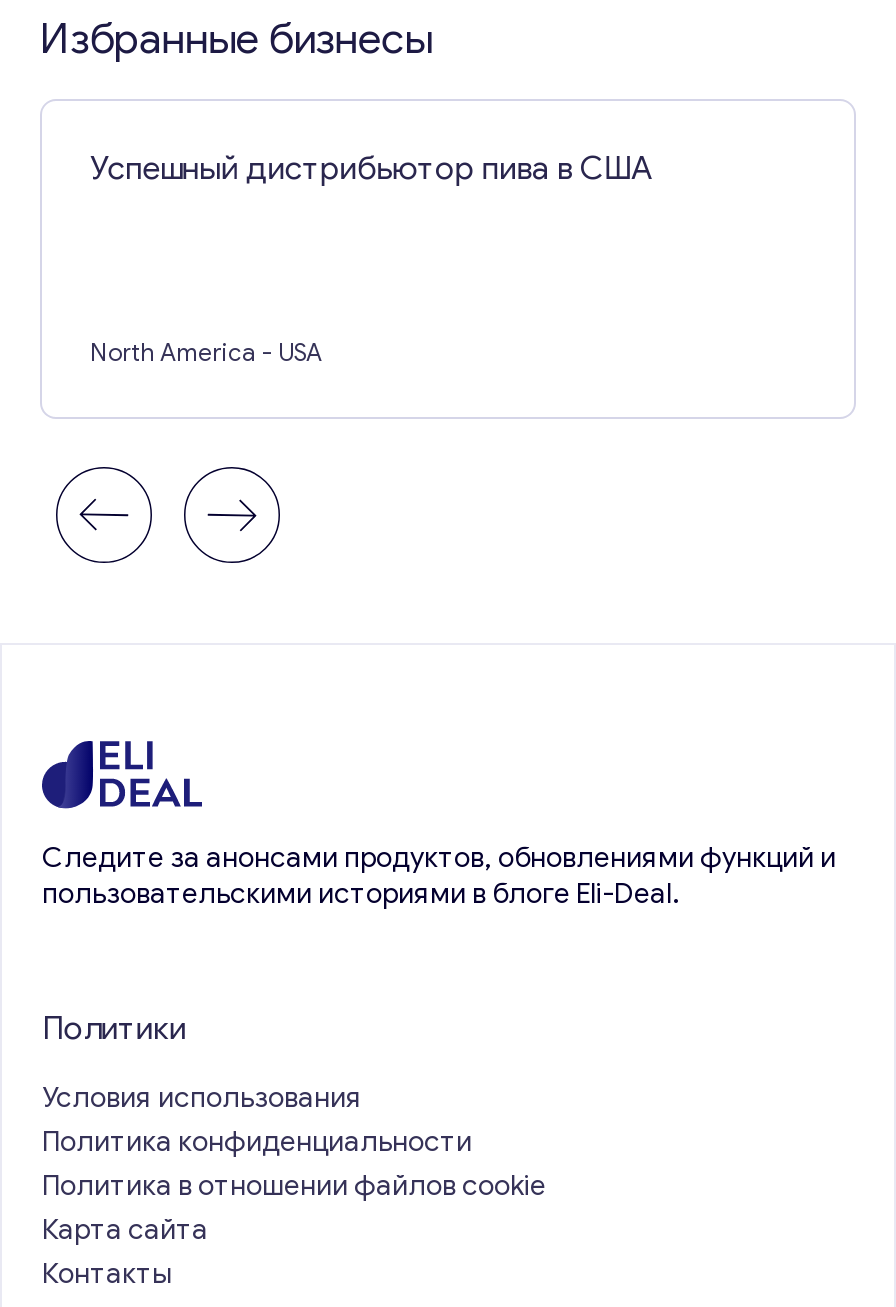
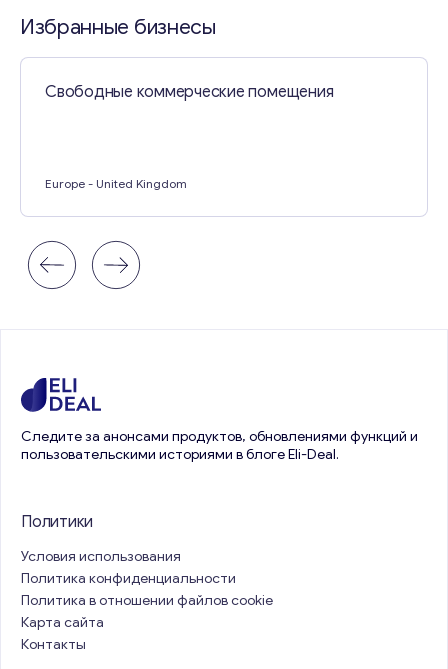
- Успешный дистрибьютор пива в США
+ Свободные коммерческие помещения

- North America - USA
+ Europe - United Kingdom
